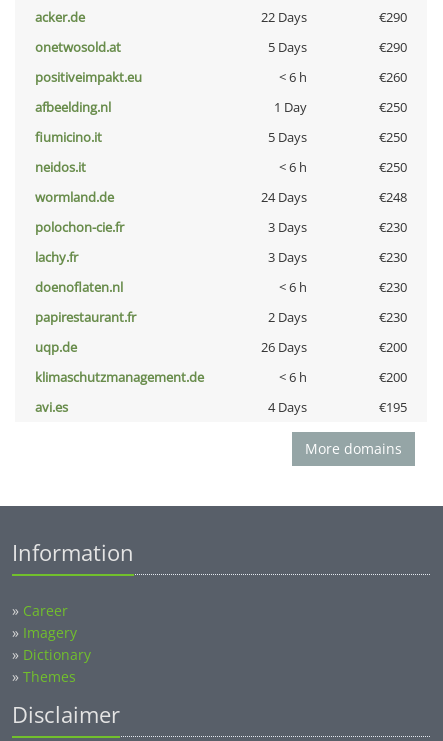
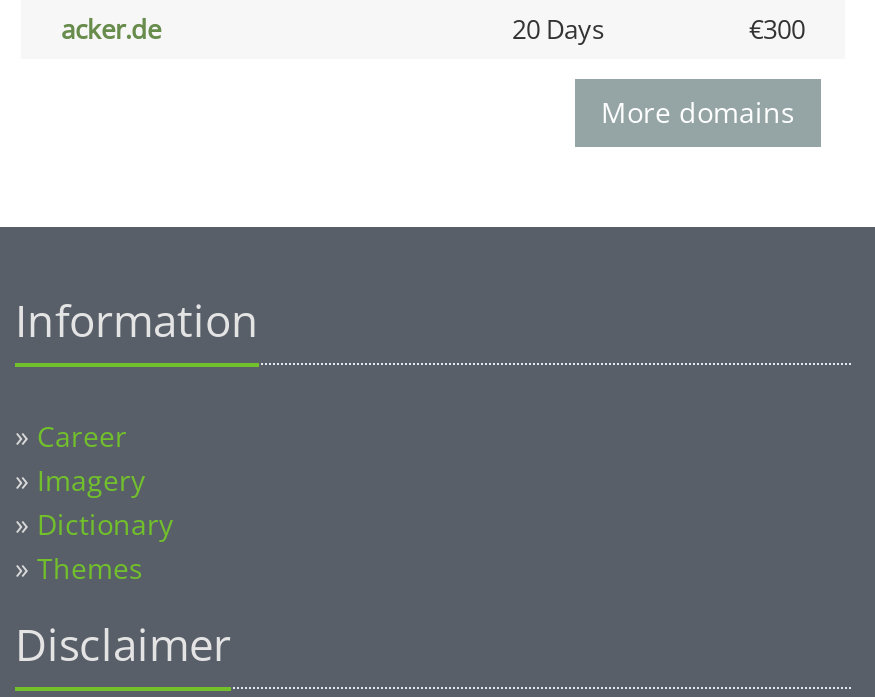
- 22 Days
- €290
- onetwosold.at
- 5 Days
- €290
- positiveimpakt.eu
- < 6 h
- €260
- afbeelding.nl
- 1 Day
- €250
- fiumicino.it
- 5 Days
- €250
- neidos.it
- < 6 h
- €250
- wormland.de
- 24 Days
- €248
- polochon-cie.fr
- 3 Days
- €230
- lachy.fr
- 3 Days
- €230
- doenoflaten.nl
- < 6 h
- €230
- papirestaurant.fr
- 2 Days
- €230
- uqp.de
- 26 Days
- €200
- klimaschutzmanagement.de
- < 6 h
- €200
- avi.es
- 4 Days
- €195
+ 20 Days
+ €300
